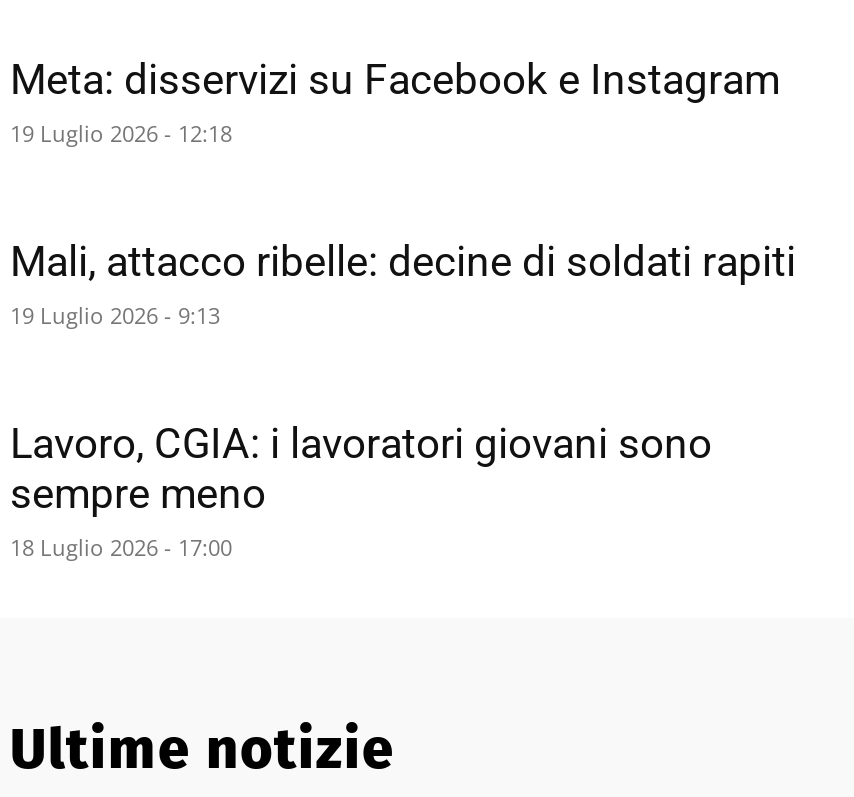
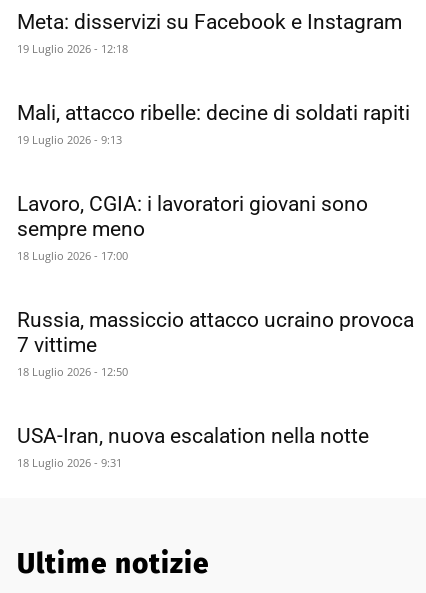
+ Russia, massiccio attacco ucraino provoca
+ 7 vittime
+ 18 Luglio 2026 - 12:50
+ USA-Iran, nuova escalation nella notte
+ 18 Luglio 2026 - 9:31
